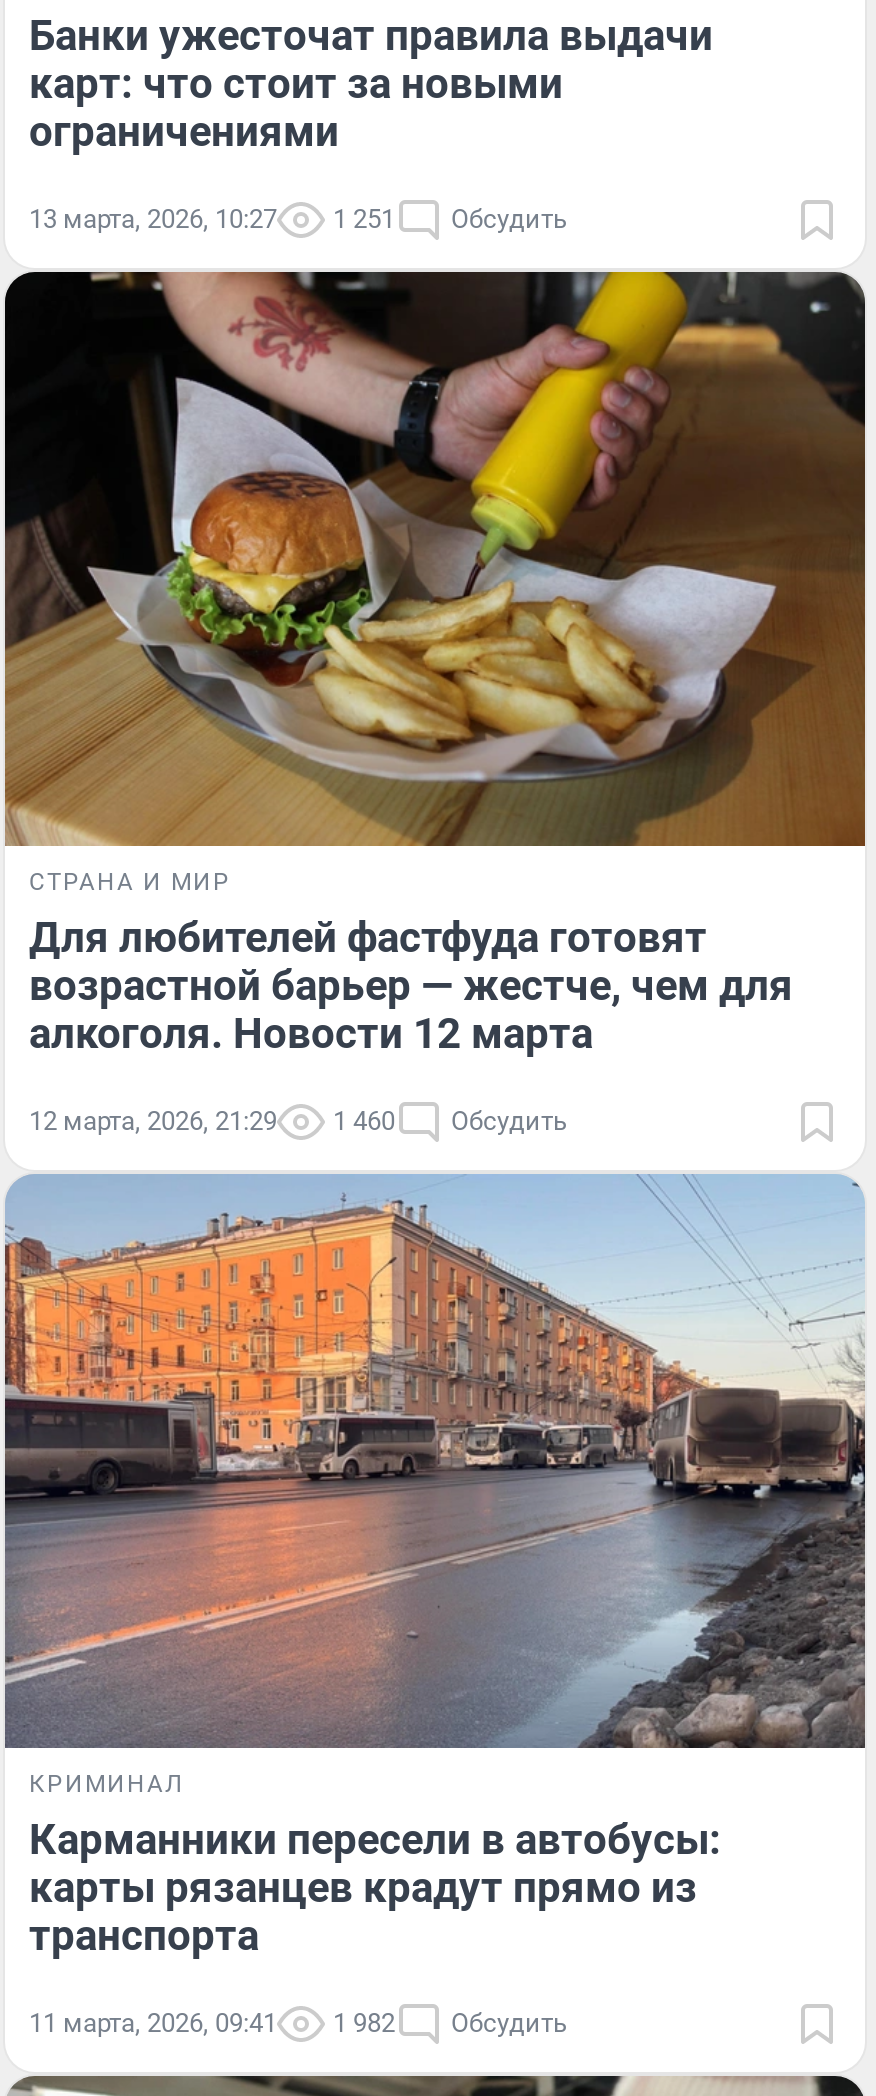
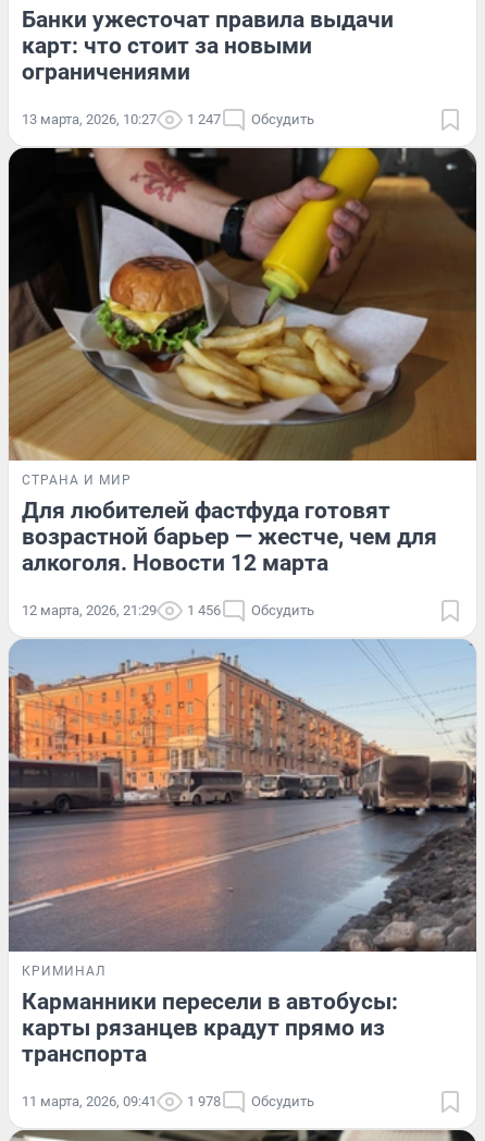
- 13 марта, 2026, 10:27 1 251 Обсудить
+ 13 марта, 2026, 10:27 1 247 Обсудить

- 12 марта, 2026, 21:29 1 460 Обсудить
+ 12 марта, 2026, 21:29 1 456 Обсудить

- 11 марта, 2026, 09:41 1 982 Обсудить
+ 11 марта, 2026, 09:41 1 978 Обсудить
